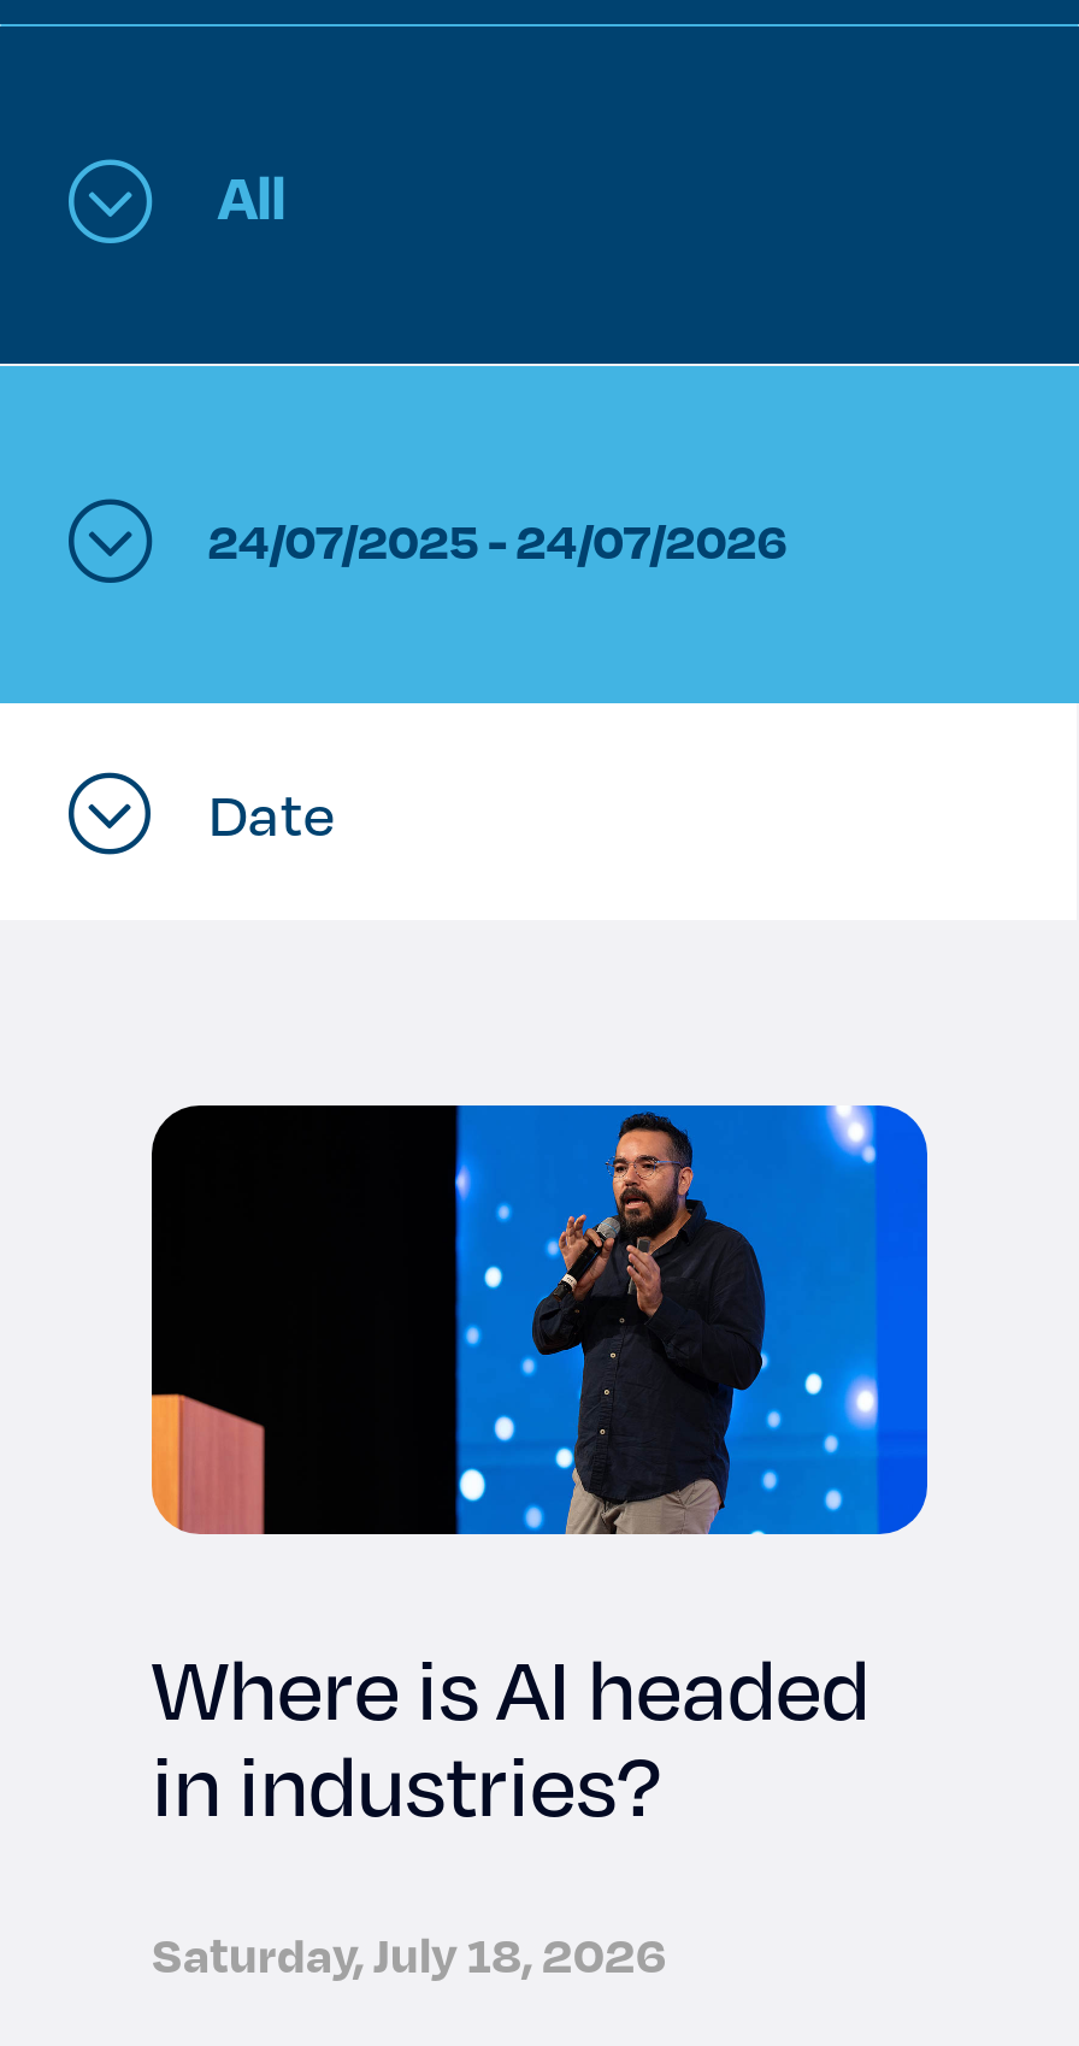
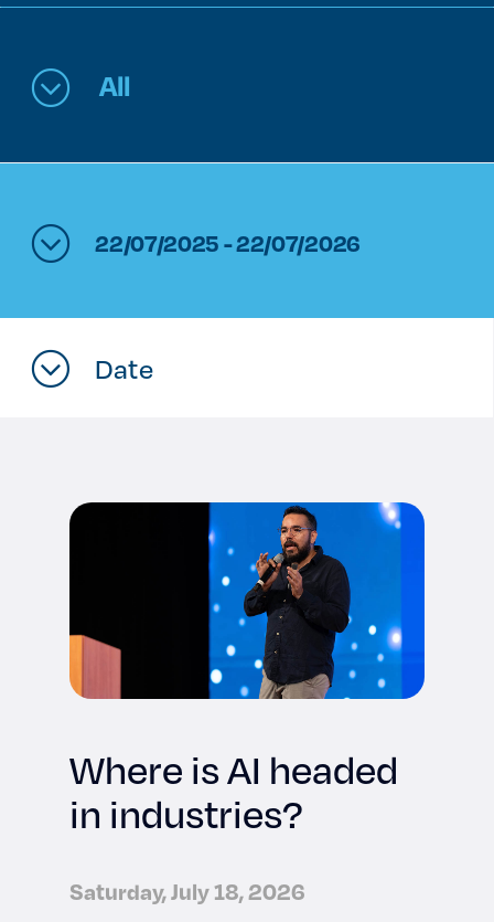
- 24/07/2025 - 24/07/2026
+ 22/07/2025 - 22/07/2026
